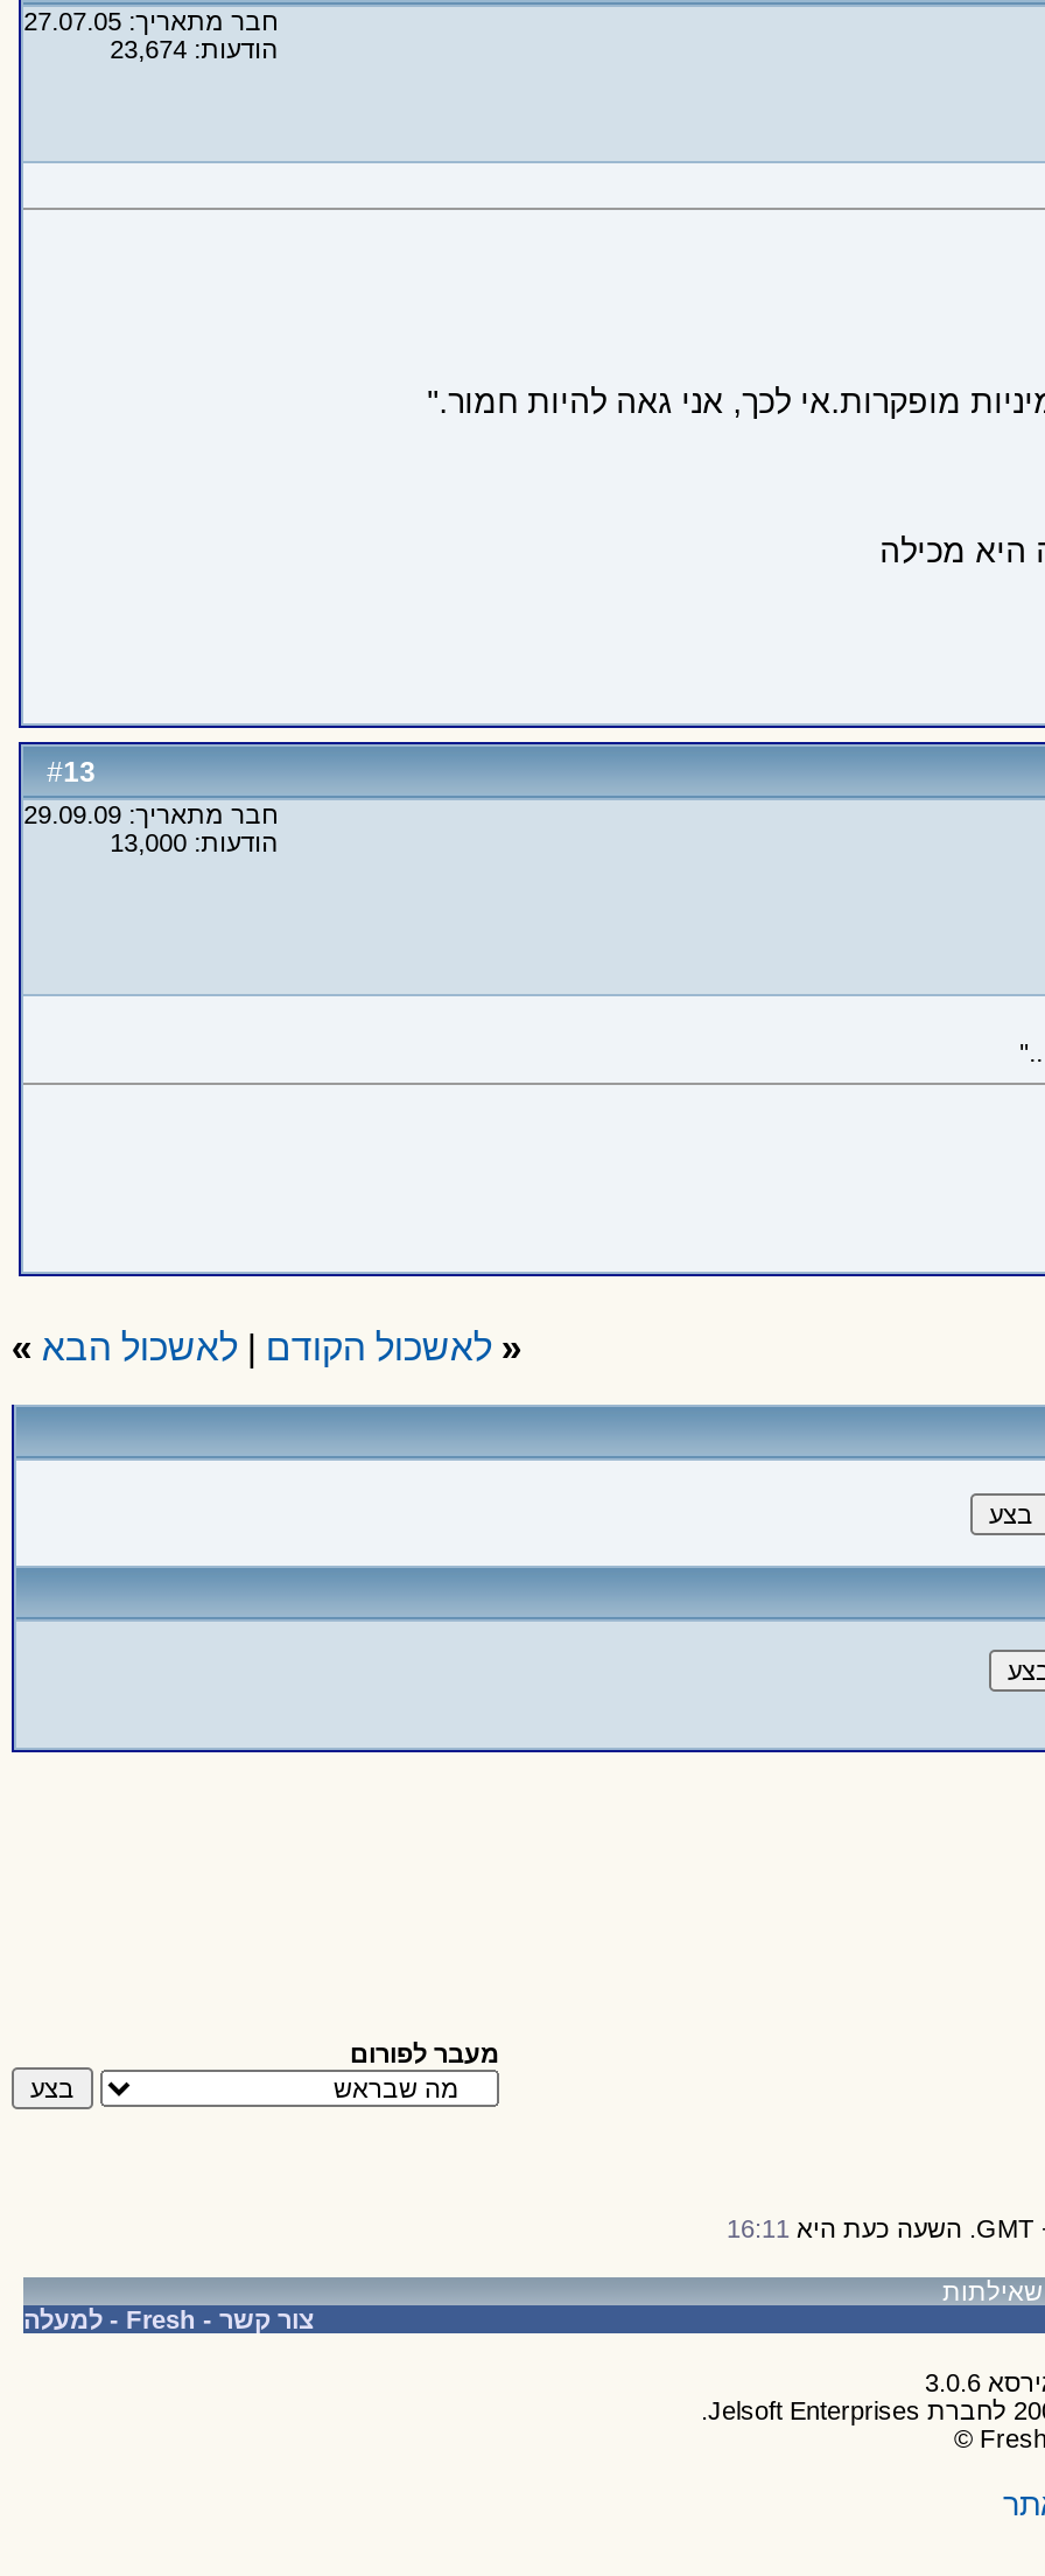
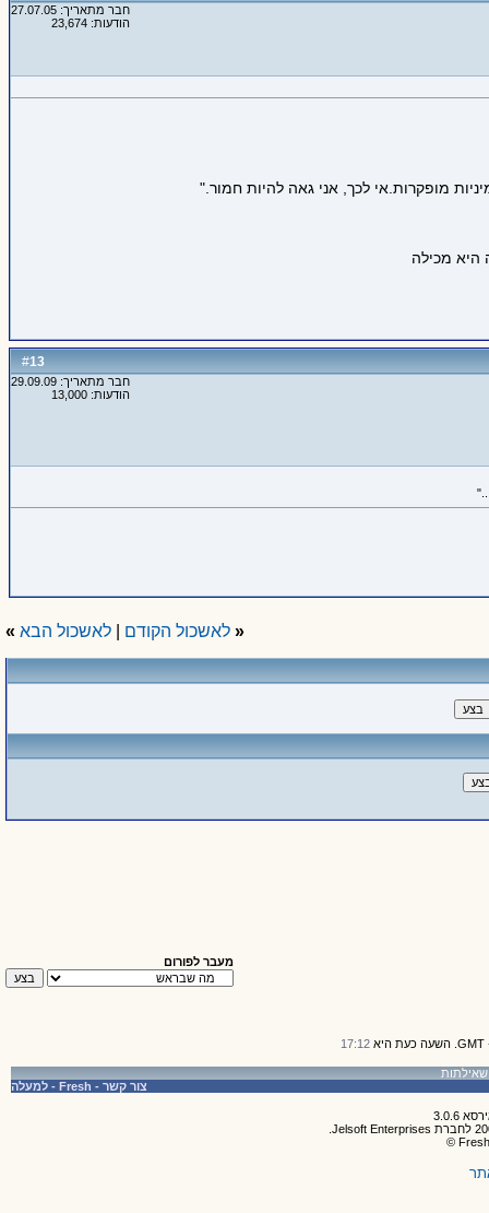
- 16:11
+ 17:12
